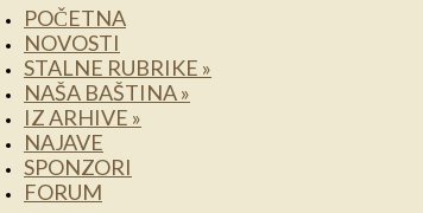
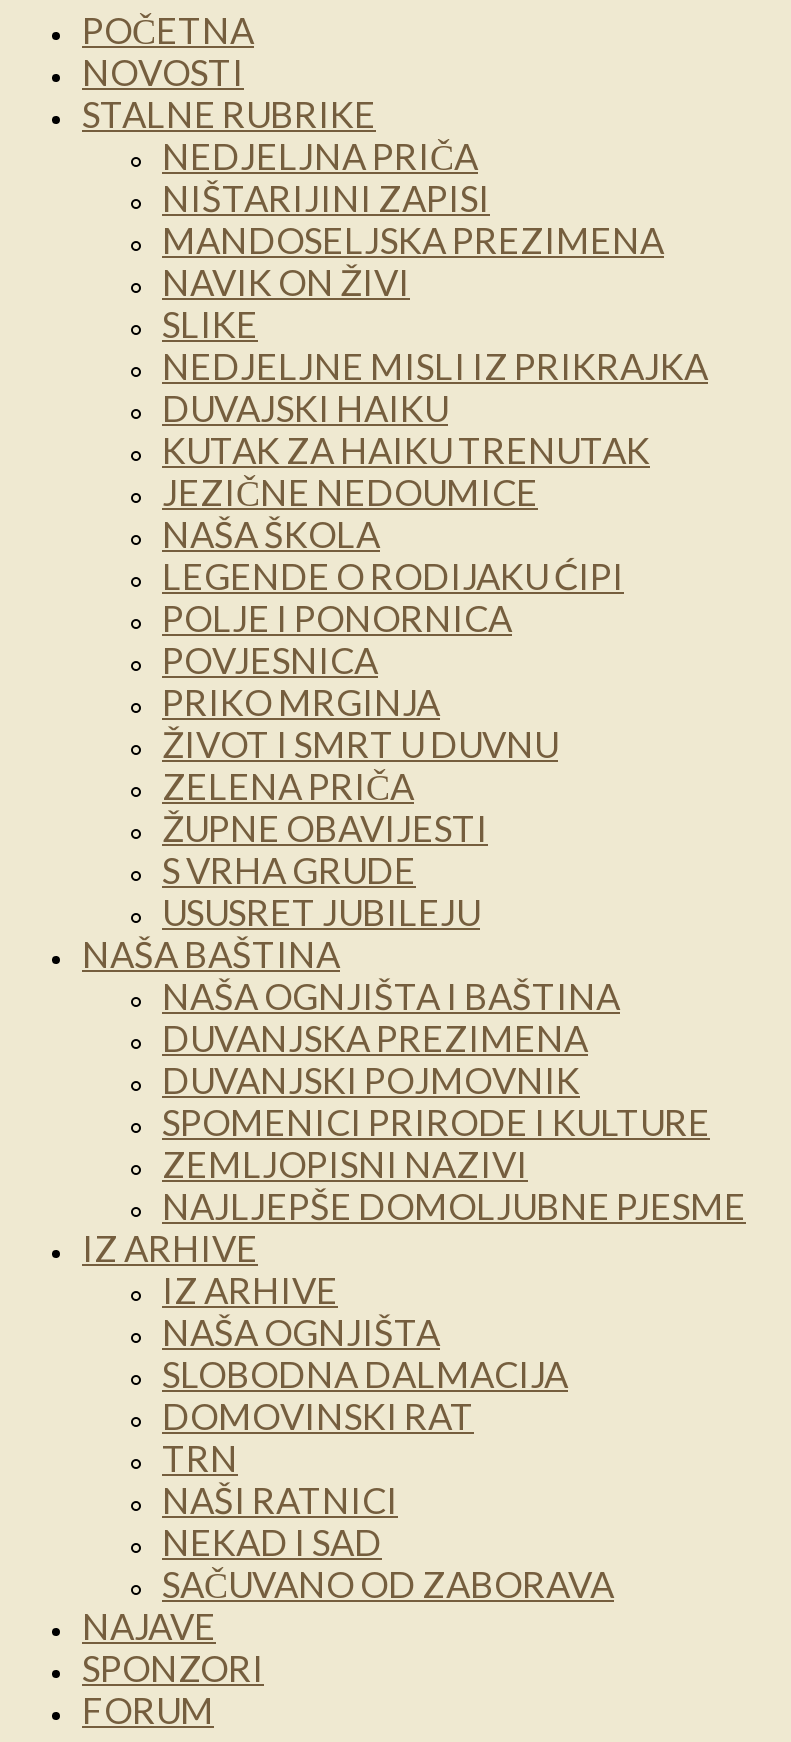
- STALNE RUBRIKE»
- NAŠA BAŠTINA»
- IZ ARHIVE»
+ STALNE RUBRIKE
+ NEDJELJNA PRIČA
+ NIŠTARIJINI ZAPISI
+ MANDOSELJSKA PREZIMENA
+ NAVIK ON ŽIVI
+ SLIKE
+ NEDJELJNE MISLI IZ PRIKRAJKA
+ DUVAJSKI HAIKU
+ KUTAK ZA HAIKU TRENUTAK
+ JEZIČNE NEDOUMICE
+ NAŠA ŠKOLA
+ LEGENDE O RODIJAKU ĆIPI
+ POLJE I PONORNICA
+ POVJESNICA
+ PRIKO MRGINJA
+ ŽIVOT I SMRT U DUVNU
+ ZELENA PRIČA
+ ŽUPNE OBAVIJESTI
+ S VRHA GRUDE
+ USUSRET JUBILEJU
+ NAŠA BAŠTINA
+ NAŠA OGNJIŠTA I BAŠTINA
+ DUVANJSKA PREZIMENA
+ DUVANJSKI POJMOVNIK
+ SPOMENICI PRIRODE I KULTURE
+ ZEMLJOPISNI NAZIVI
+ NAJLJEPŠE DOMOLJUBNE PJESME
+ IZ ARHIVE
+ IZ ARHIVE
+ NAŠA OGNJIŠTA
+ SLOBODNA DALMACIJA
+ DOMOVINSKI RAT
+ TRN
+ NAŠI RATNICI
+ NEKAD I SAD
+ SAČUVANO OD ZABORAVA
